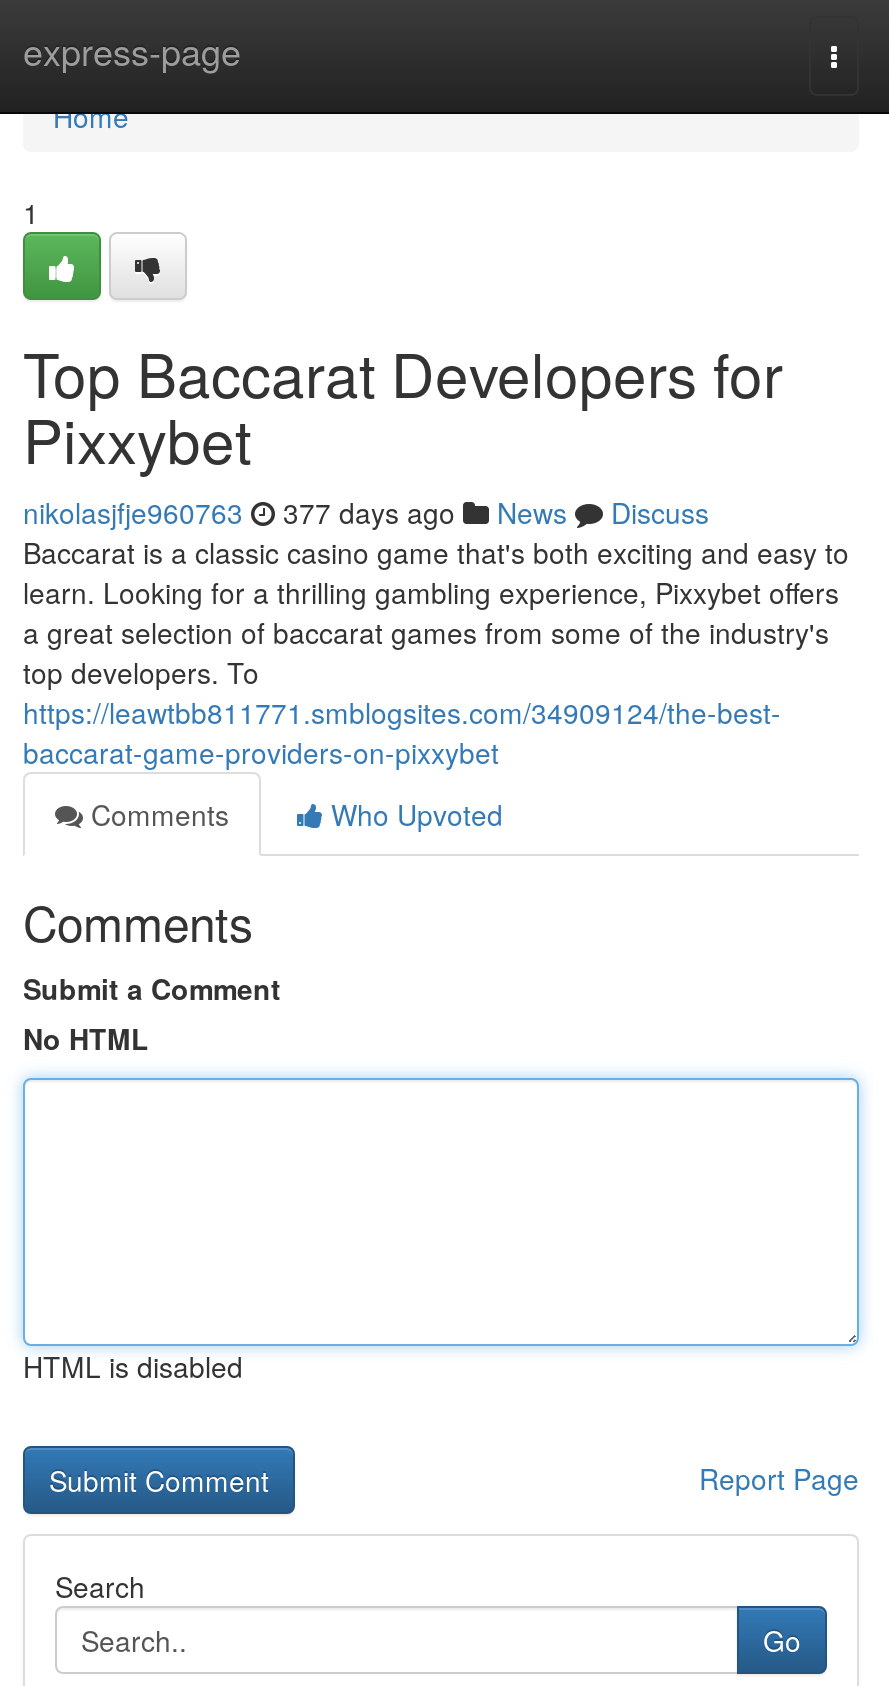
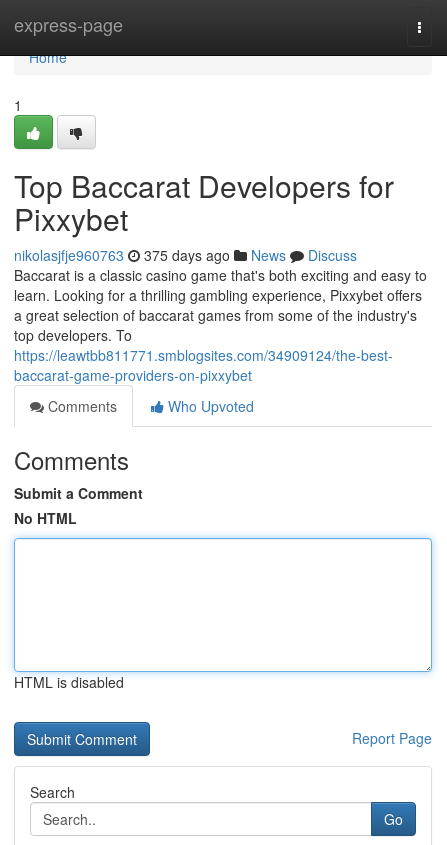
- nikolasjfje960763 377 days ago News Discuss
+ nikolasjfje960763 375 days ago News Discuss
